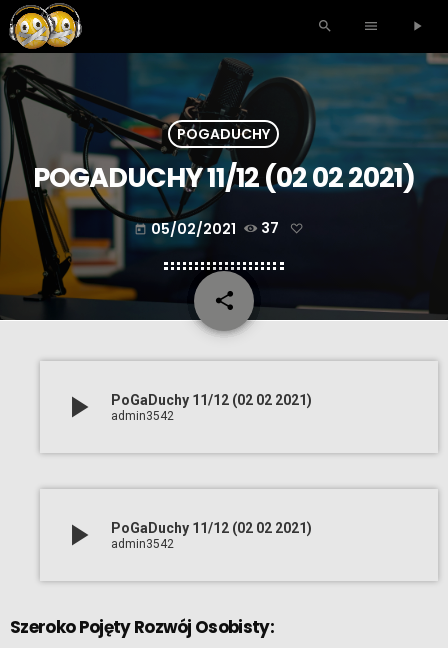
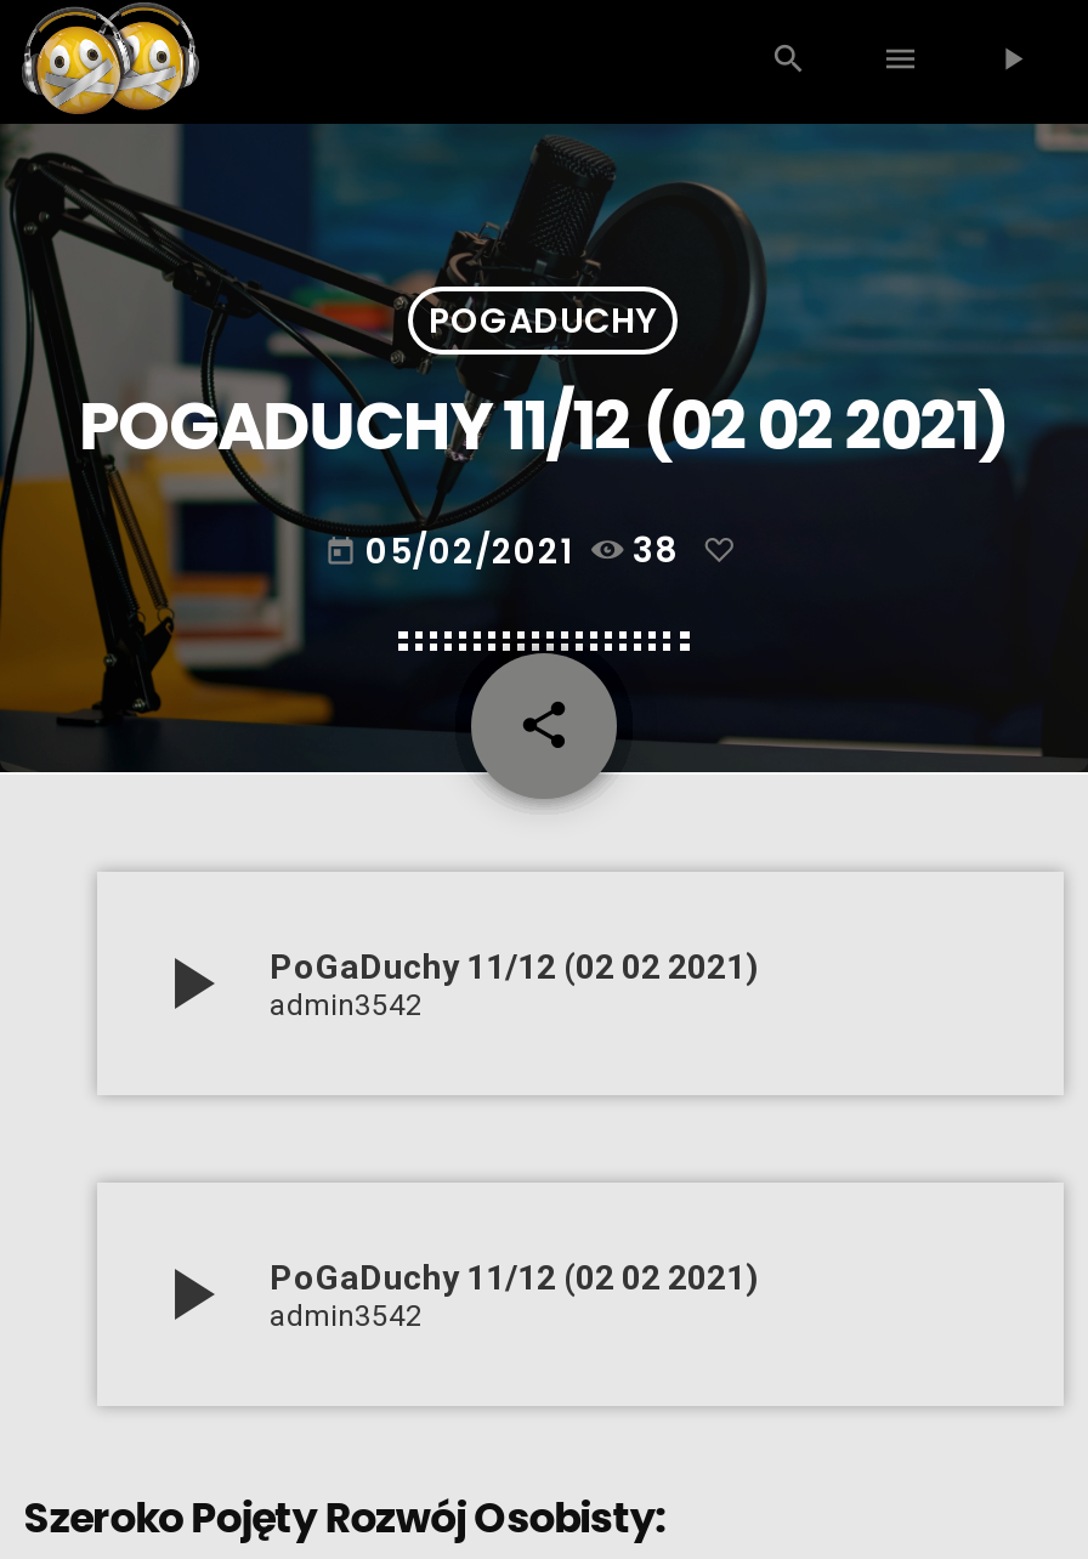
- 37
+ 38
